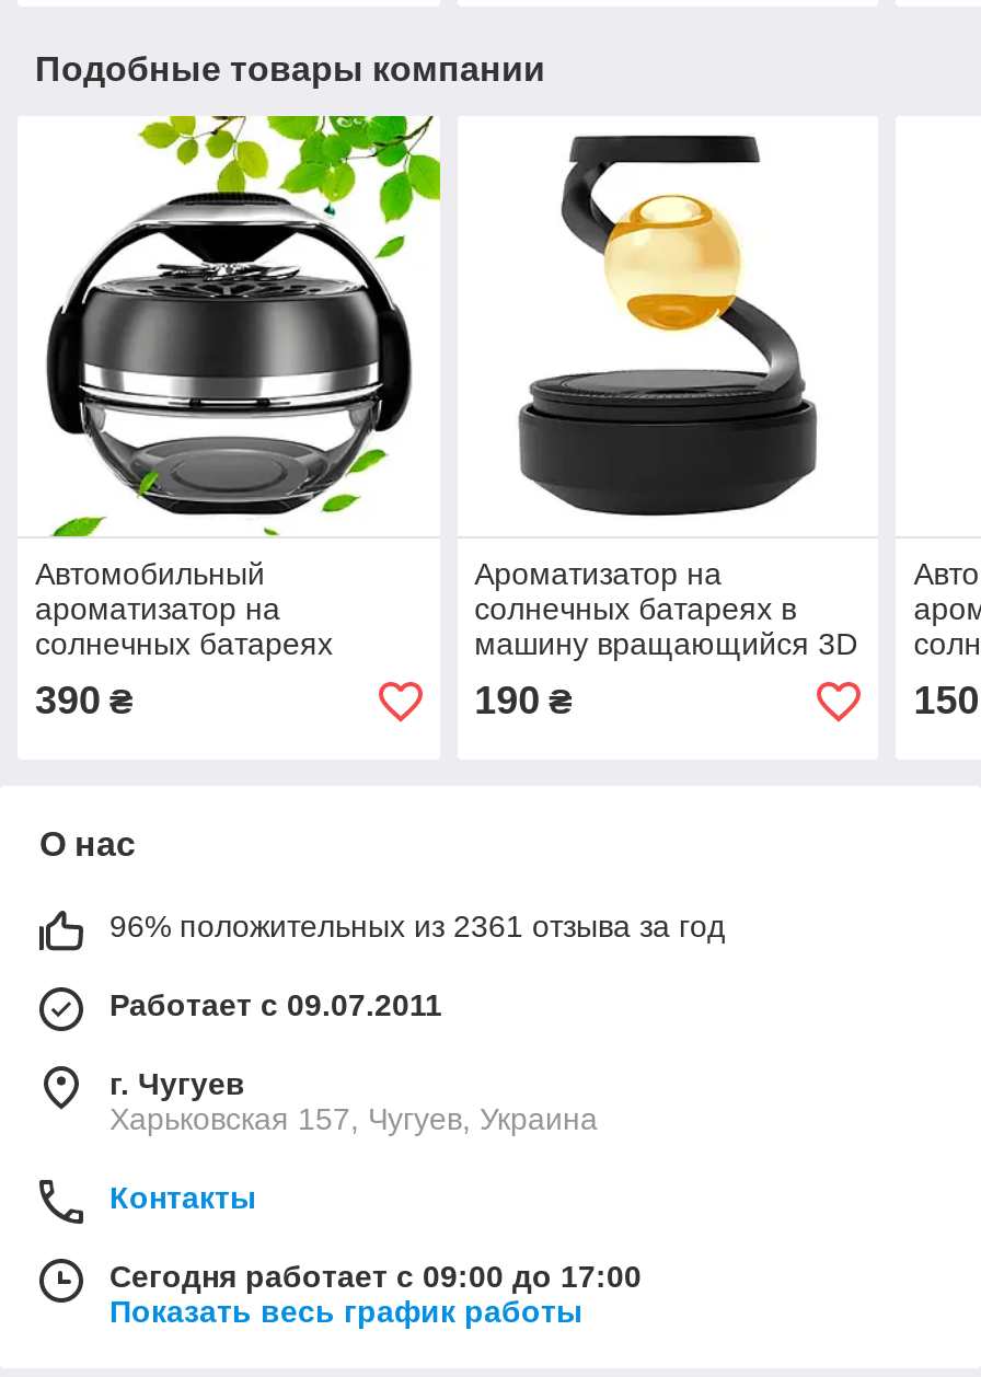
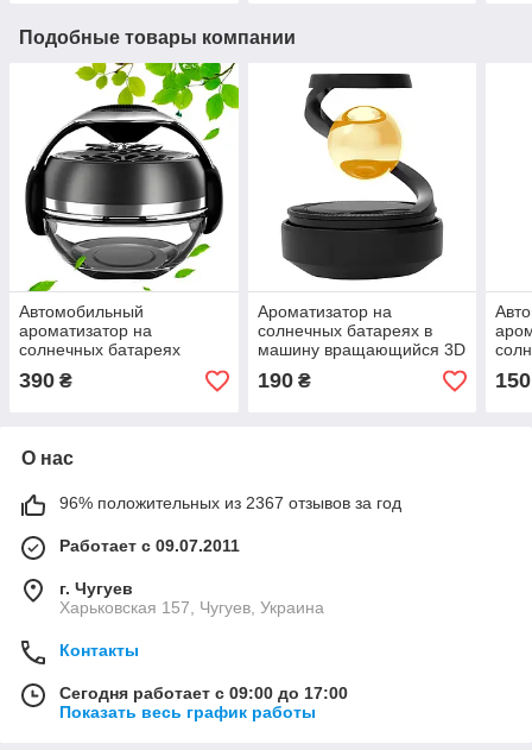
- 96% положительных из 2361 отзыва за год
+ 96% положительных из 2367 отзывов за год
